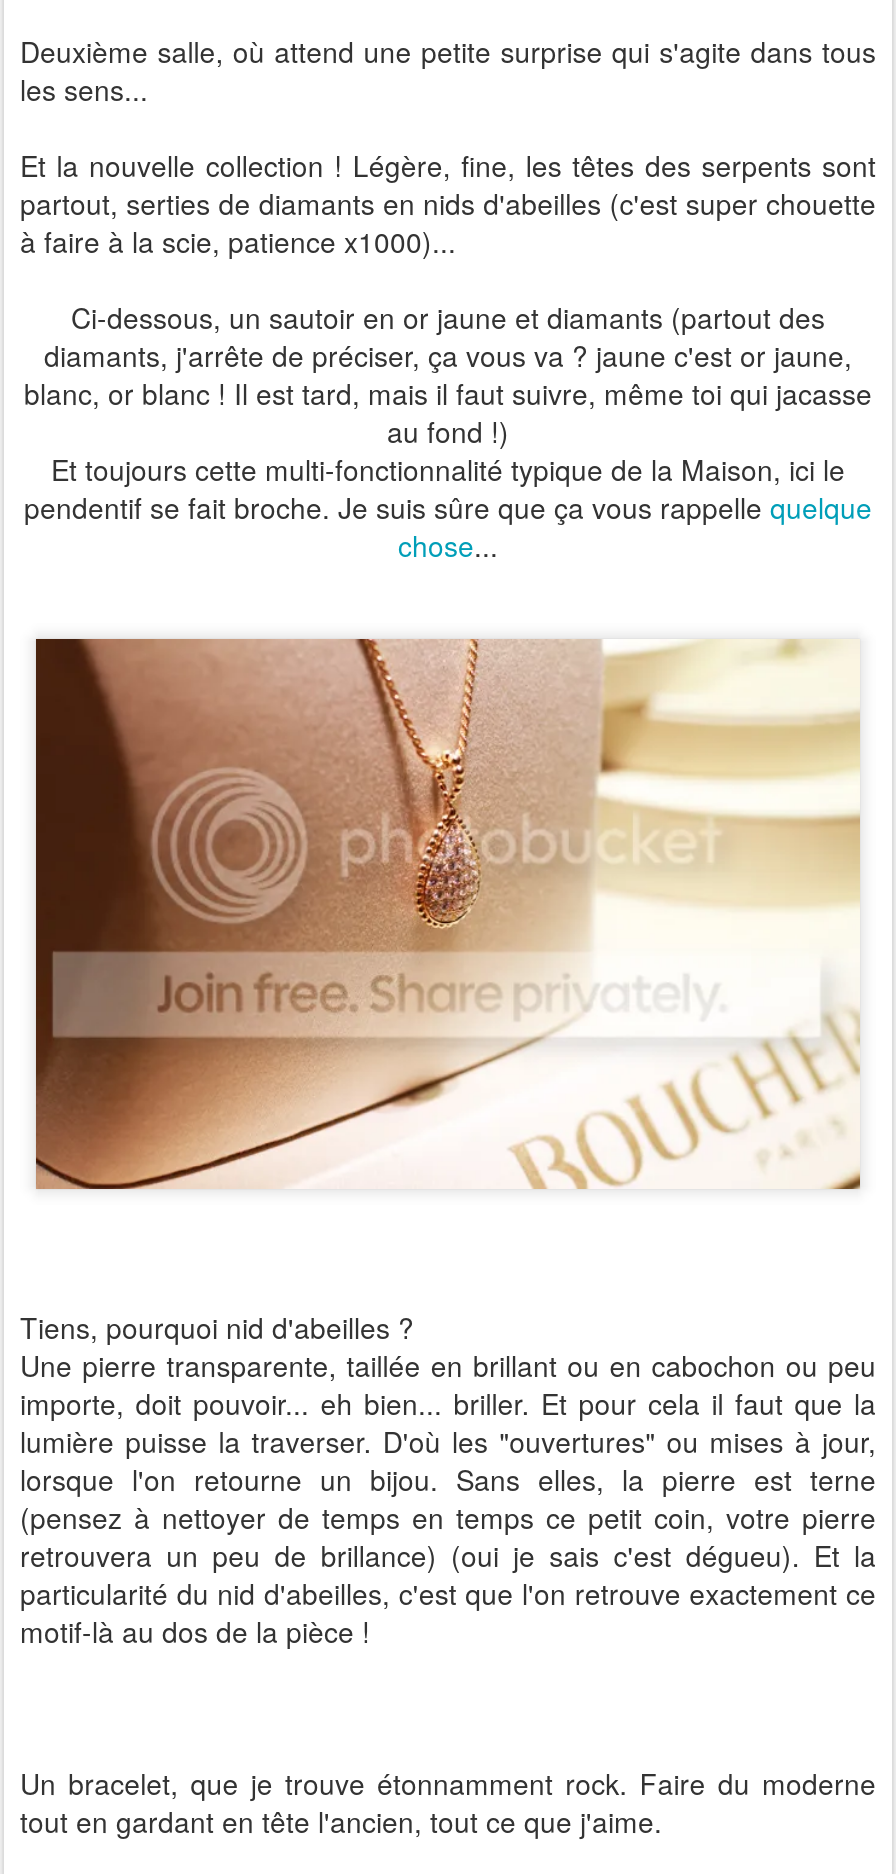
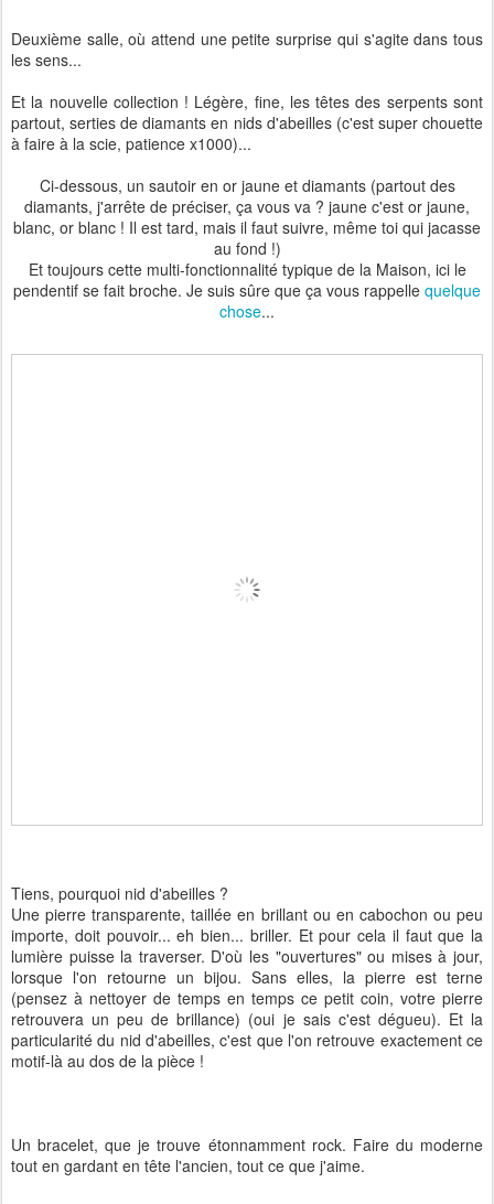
- [image]
